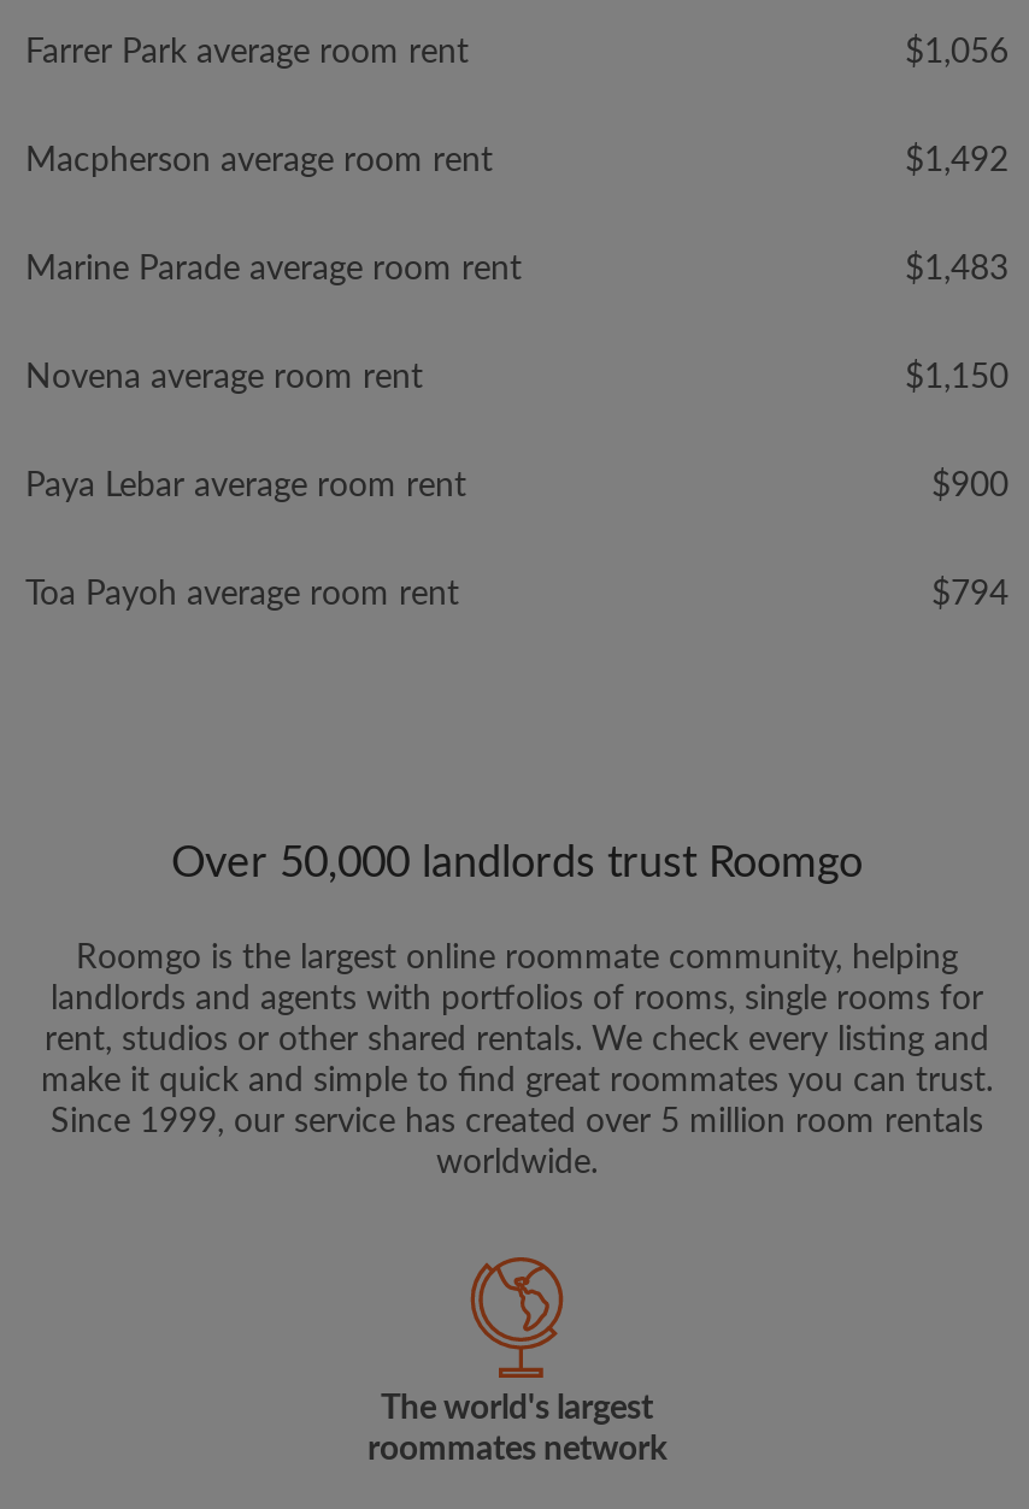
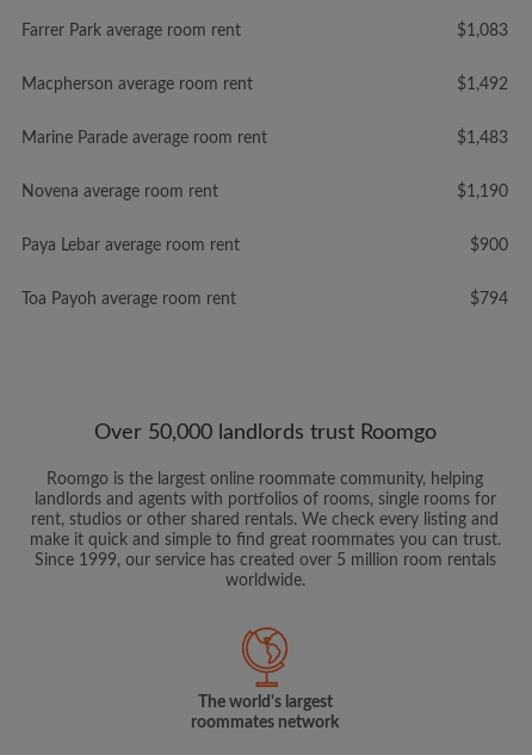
- $1,056
+ $1,083

- $1,150
+ $1,190
